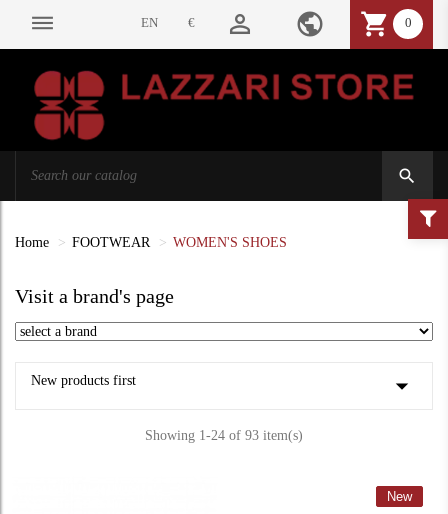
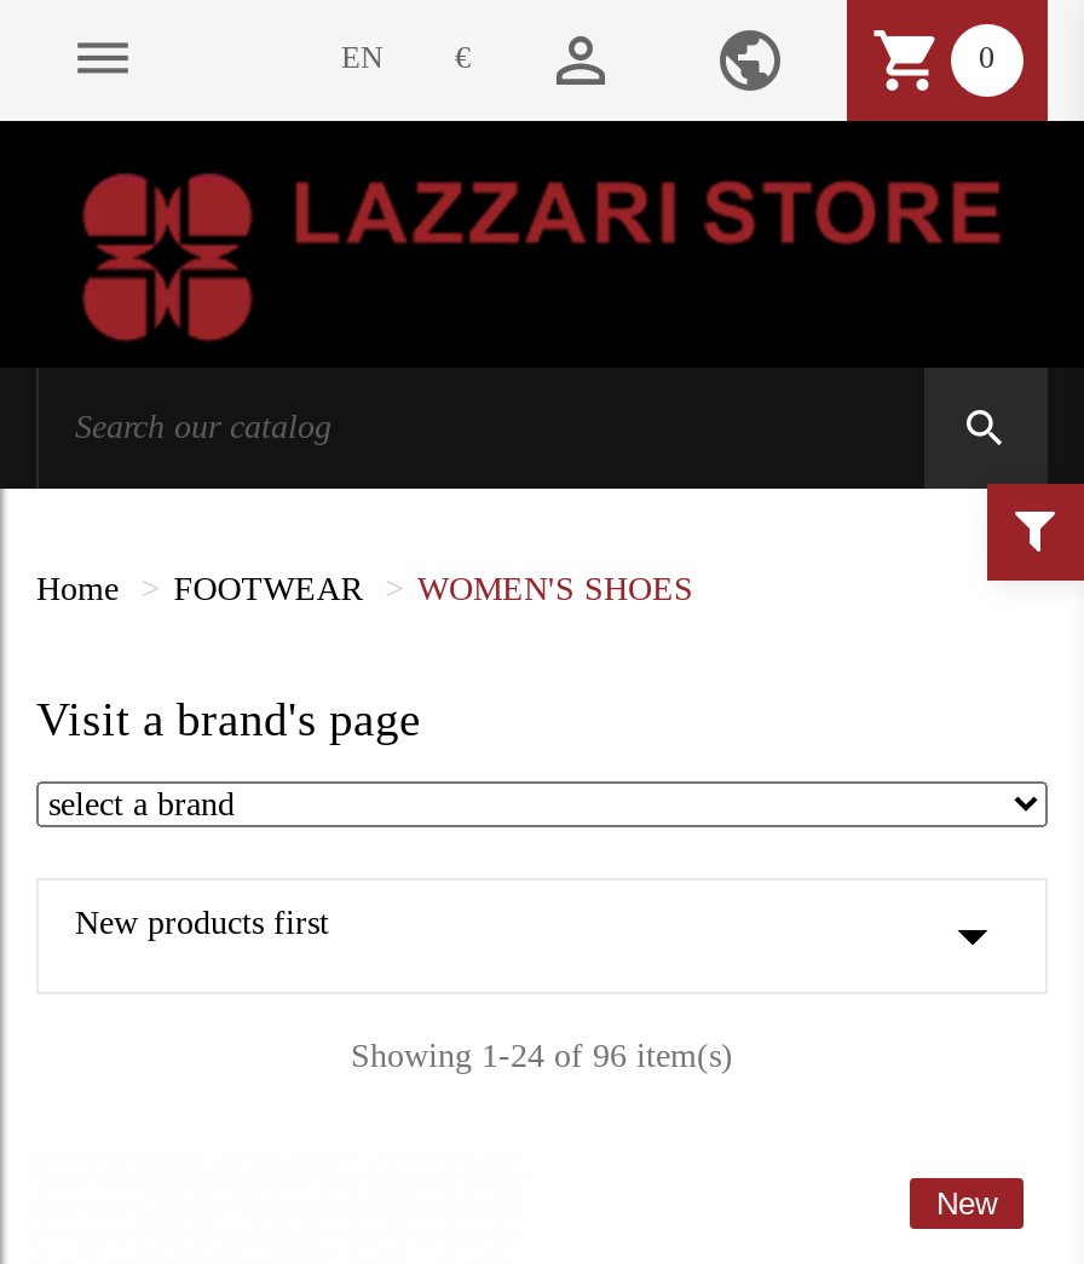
- Showing 1-24 of 93 item(s)
+ Showing 1-24 of 96 item(s)
